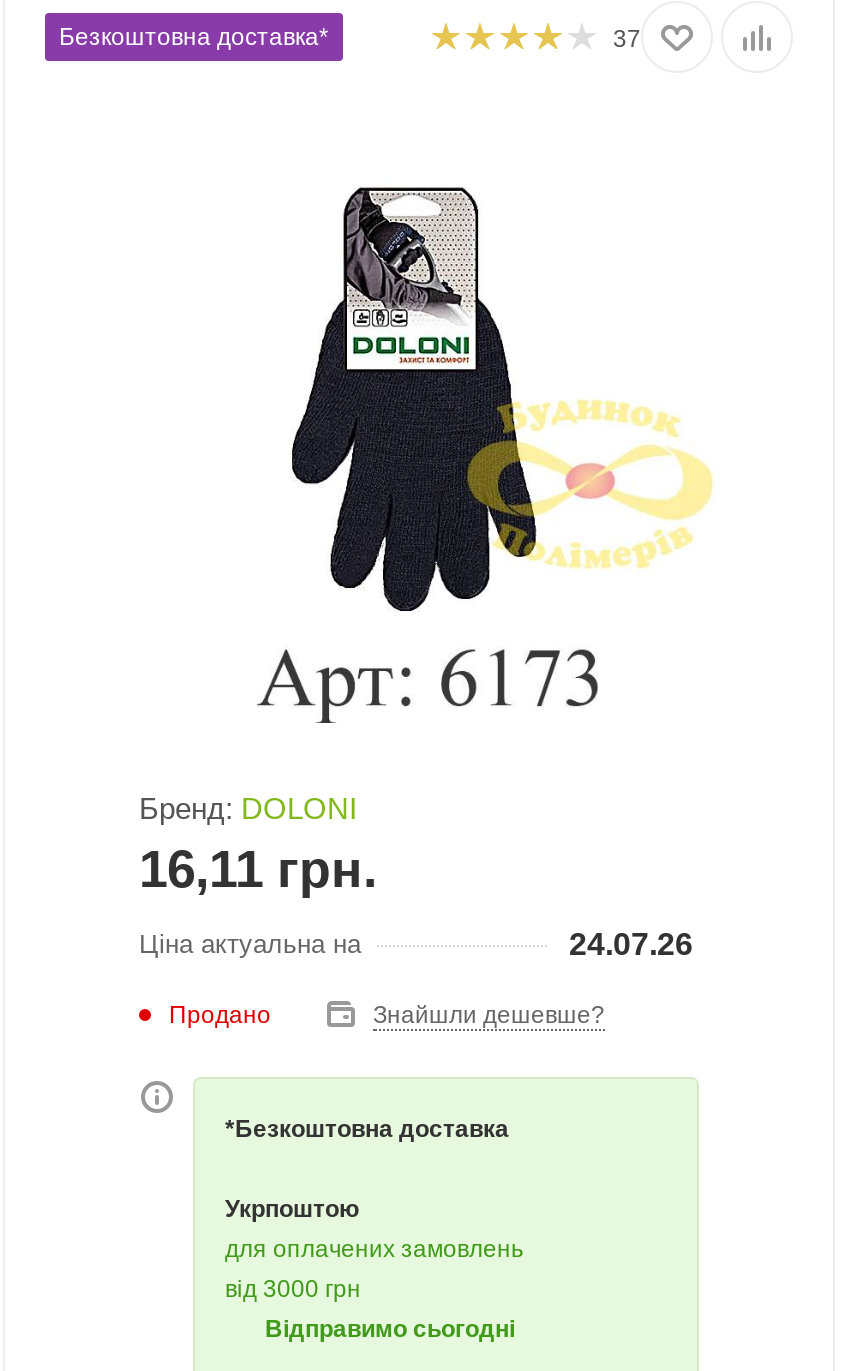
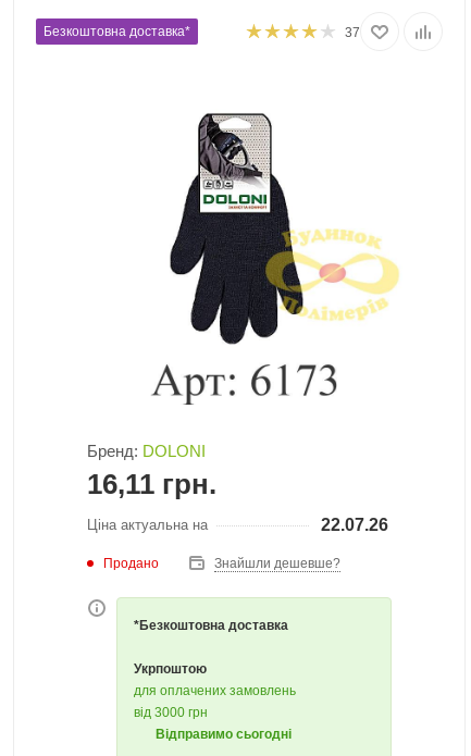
- 24.07.26
+ 22.07.26
